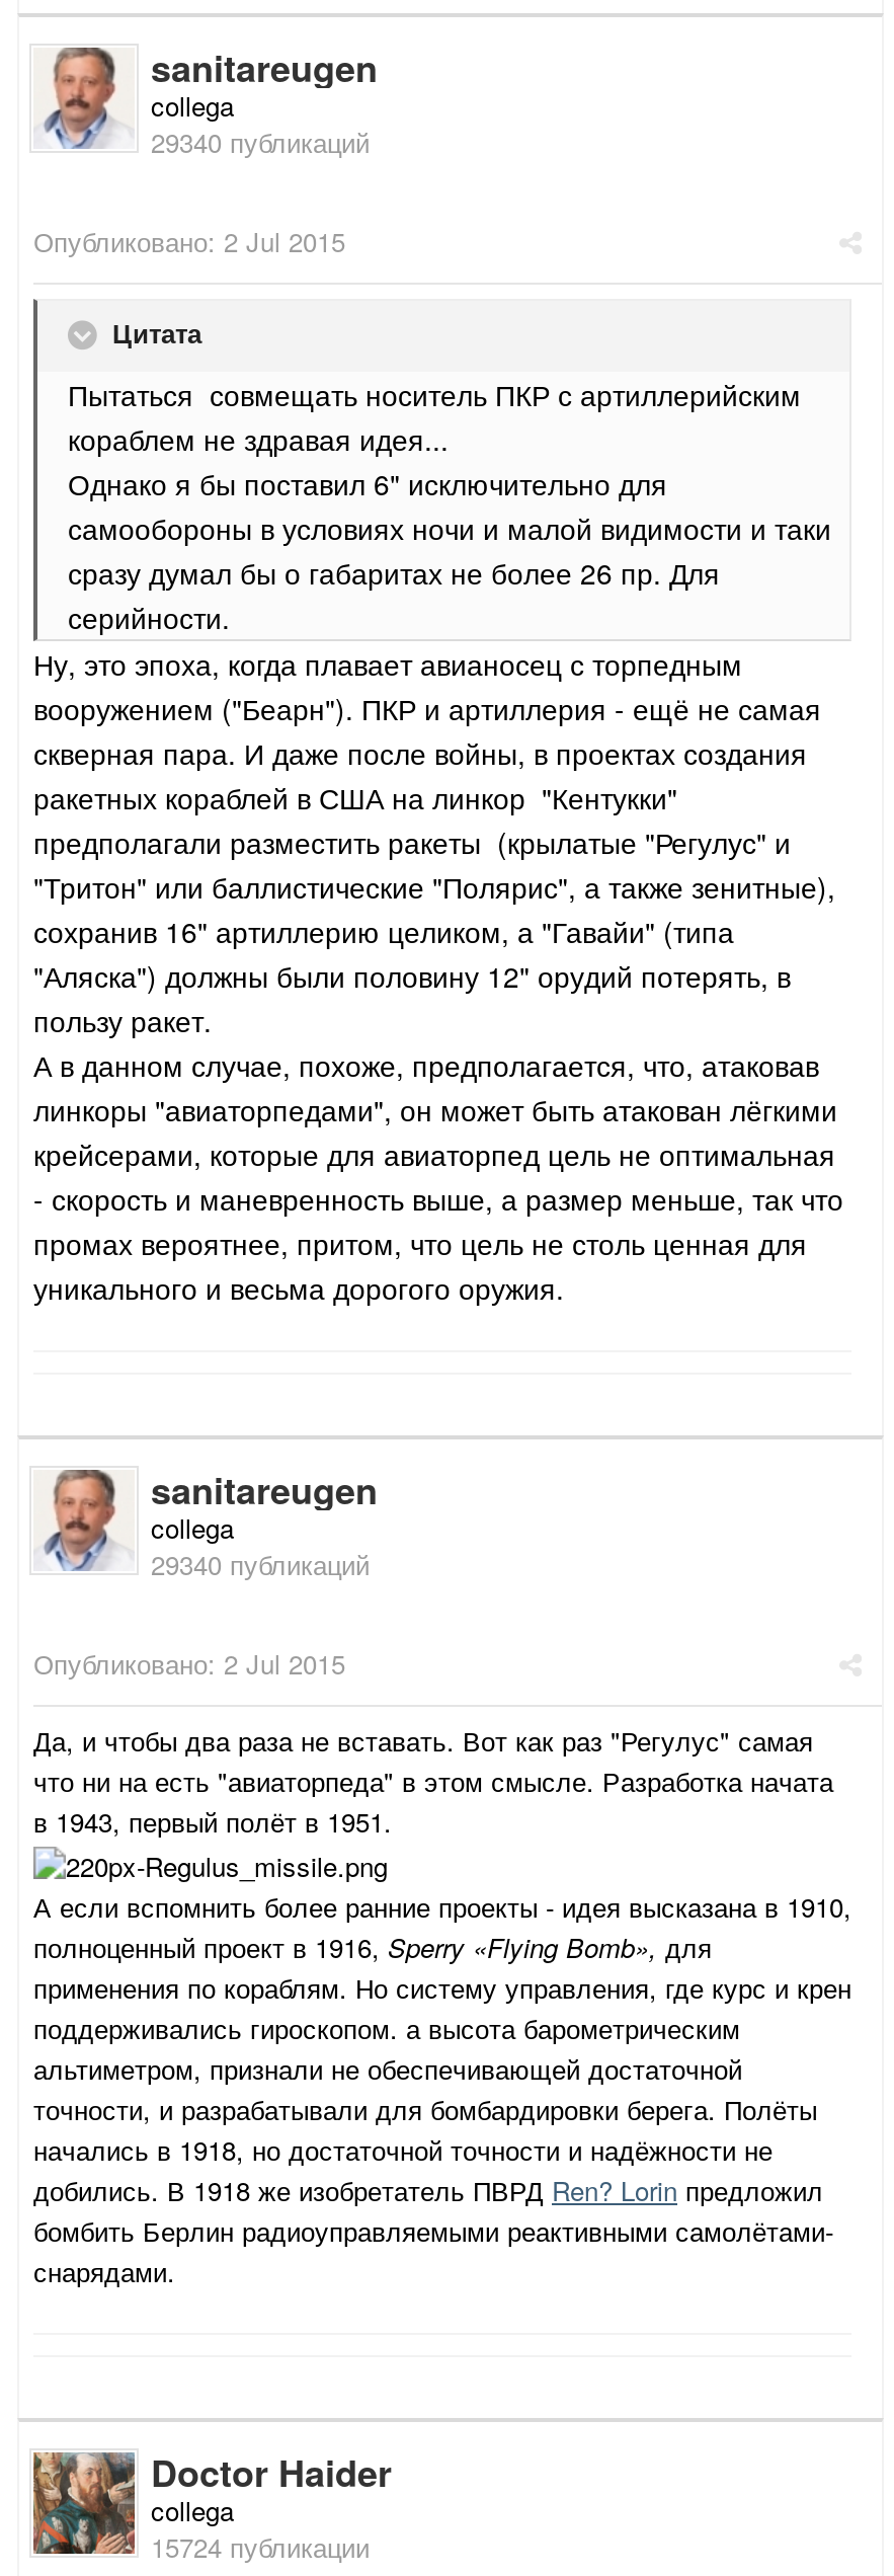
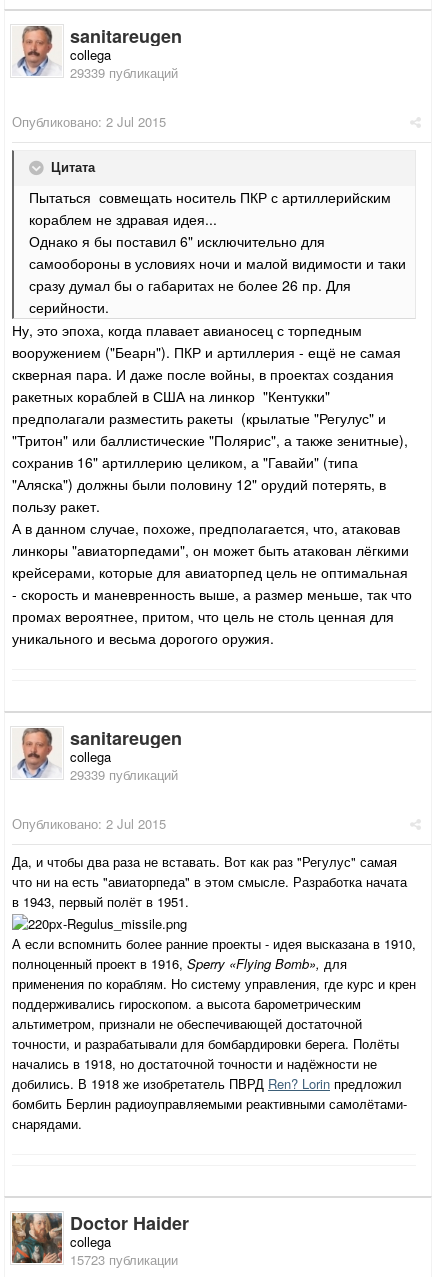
- 29340 публикаций
+ 29339 публикаций

- 29340 публикаций
+ 29339 публикаций

- 15724 публикации
+ 15723 публикации
